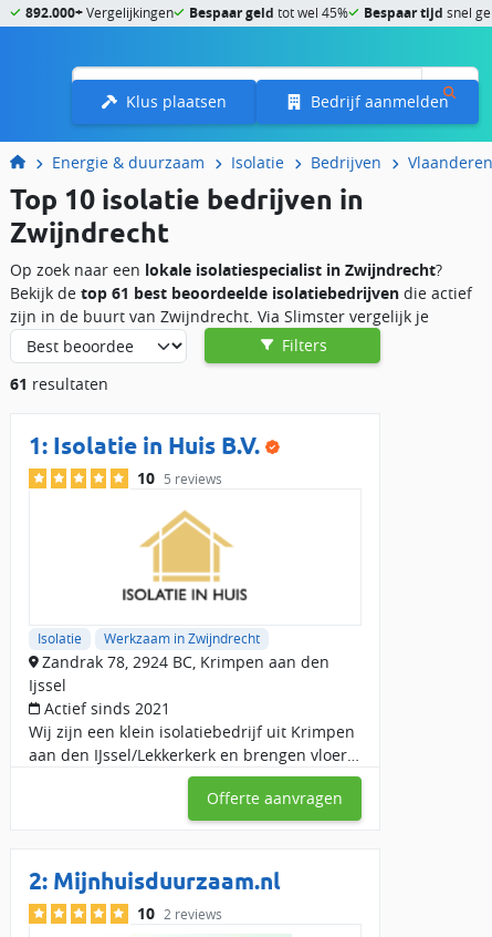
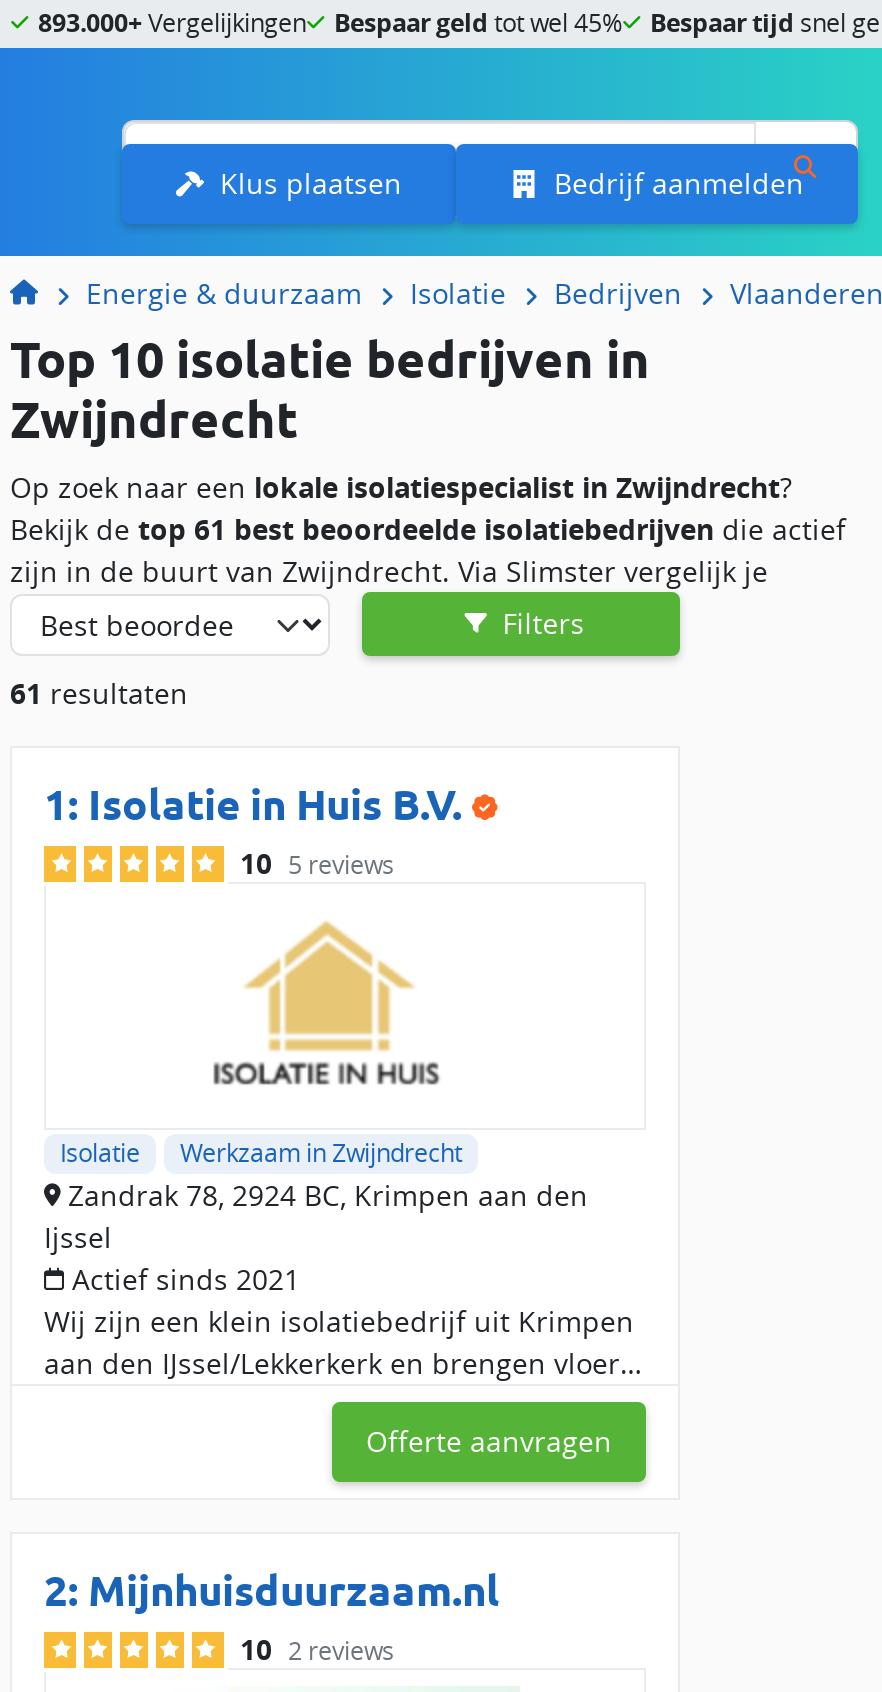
- 892.000+ Vergelijkingen
+ 893.000+ Vergelijkingen
